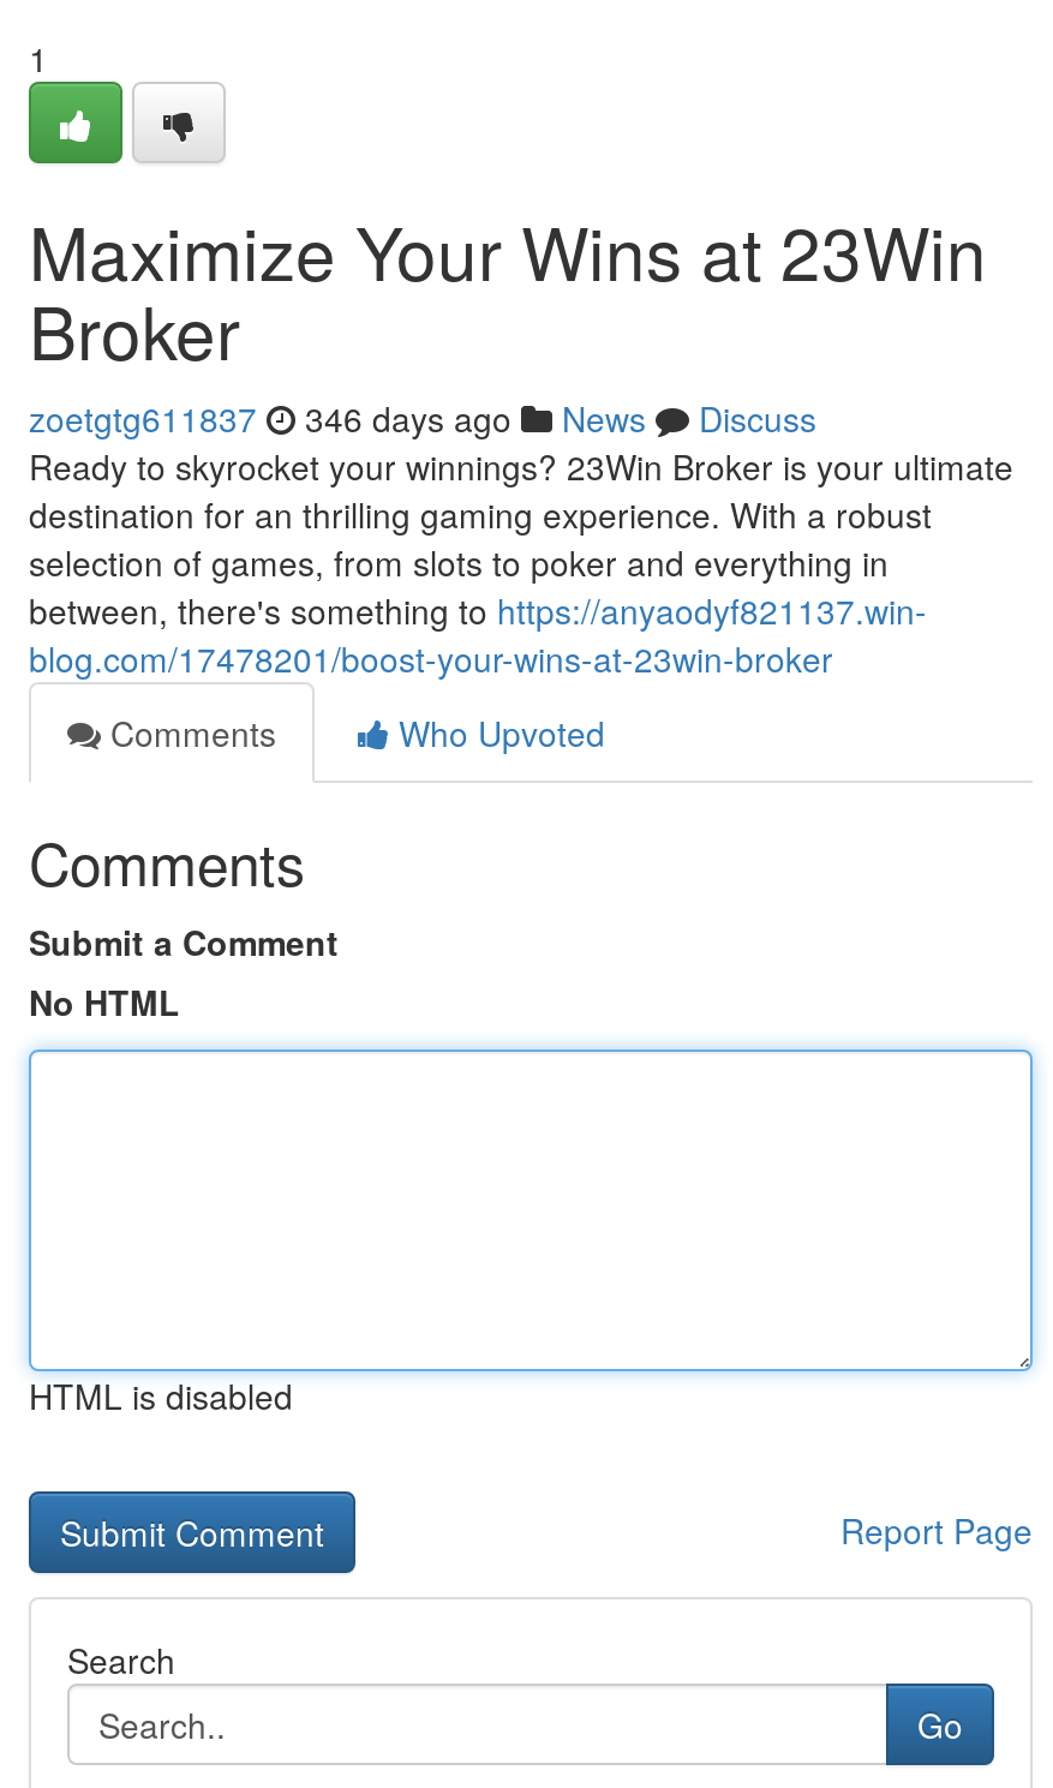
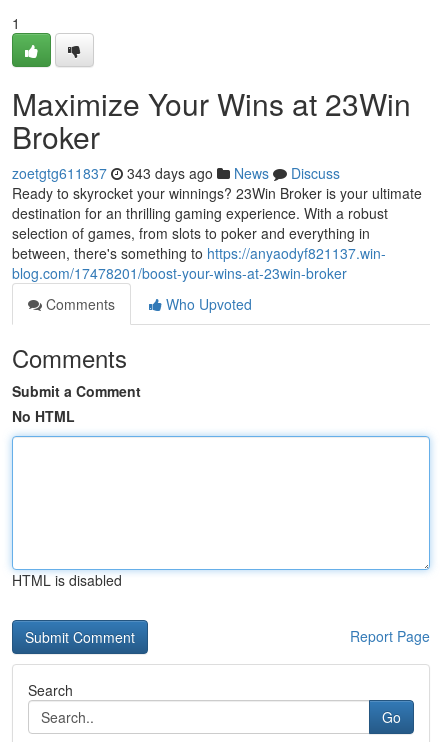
- zoetgtg611837 346 days ago News Discuss
+ zoetgtg611837 343 days ago News Discuss
